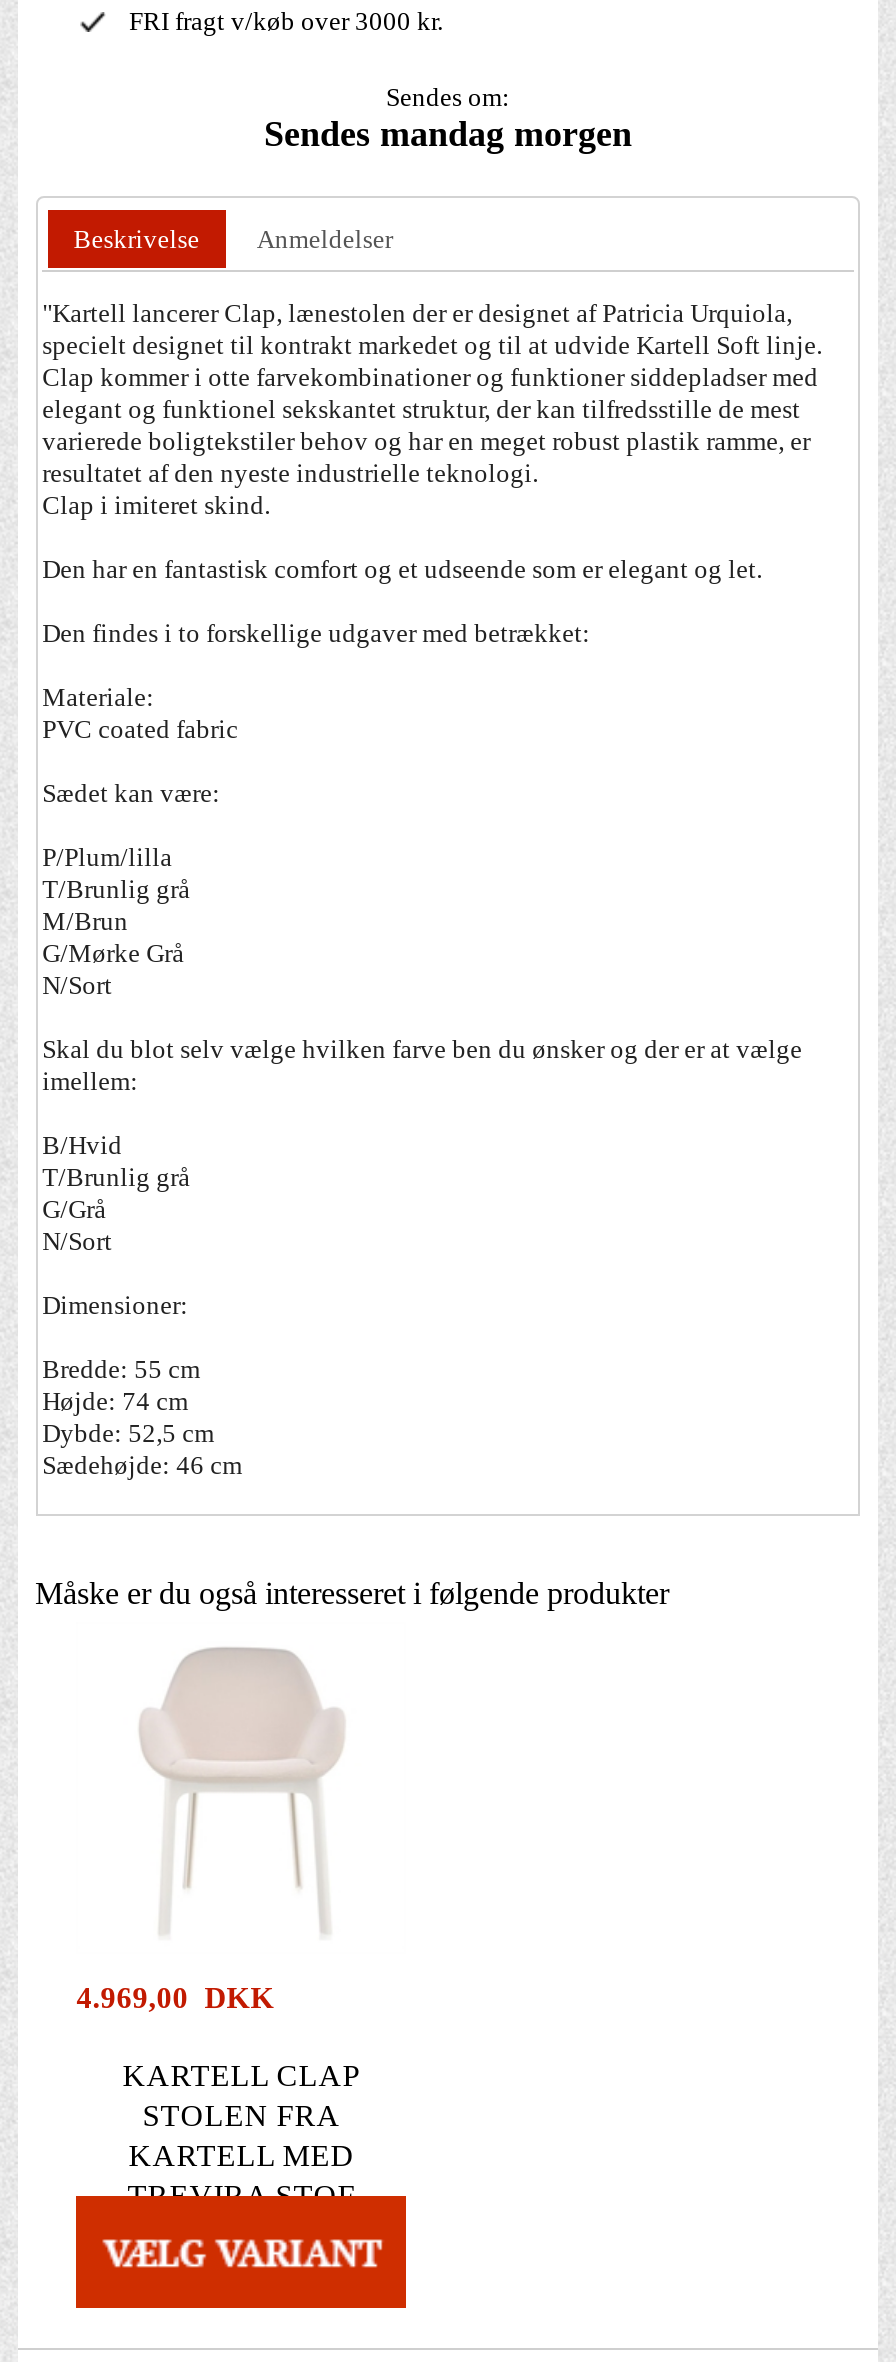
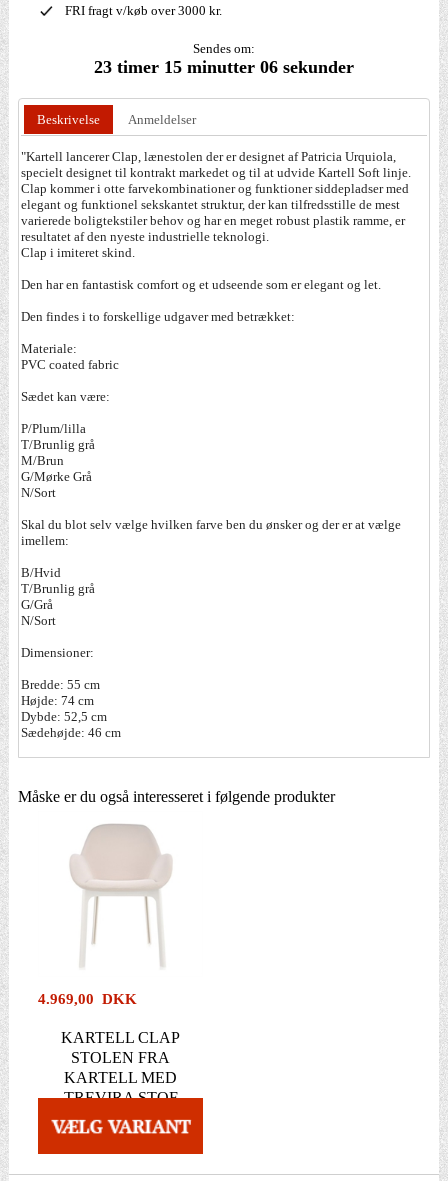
- Sendes mandag morgen
+ 23 timer 15 minutter 06 sekunder
